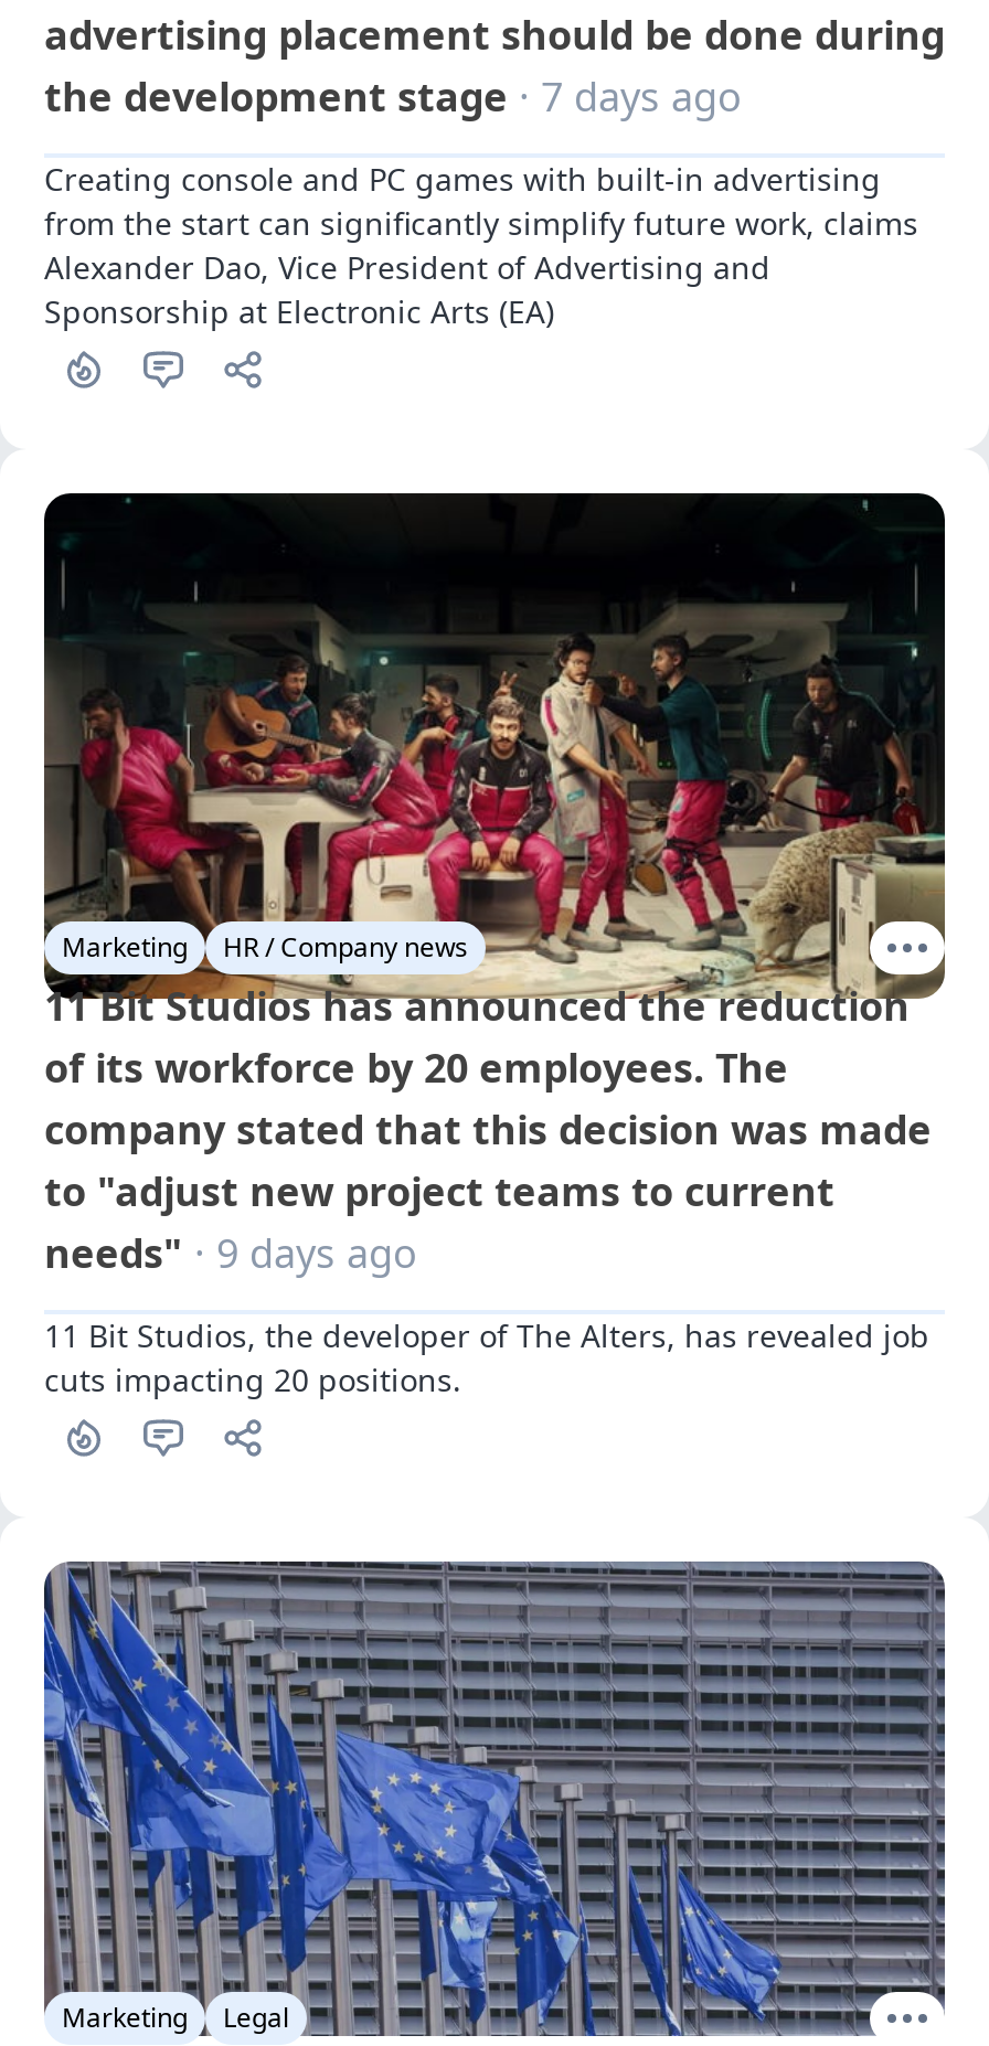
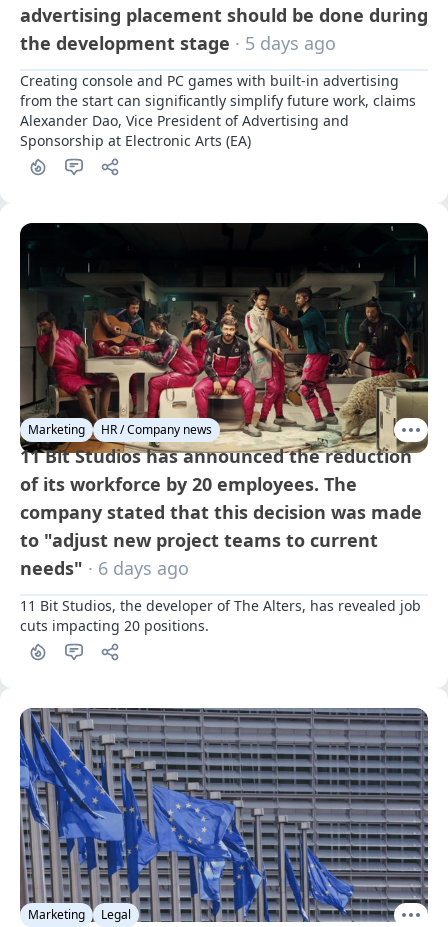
- the development stage · 7 days ago
+ the development stage · 5 days ago

- needs" · 9 days ago
+ needs" · 6 days ago
